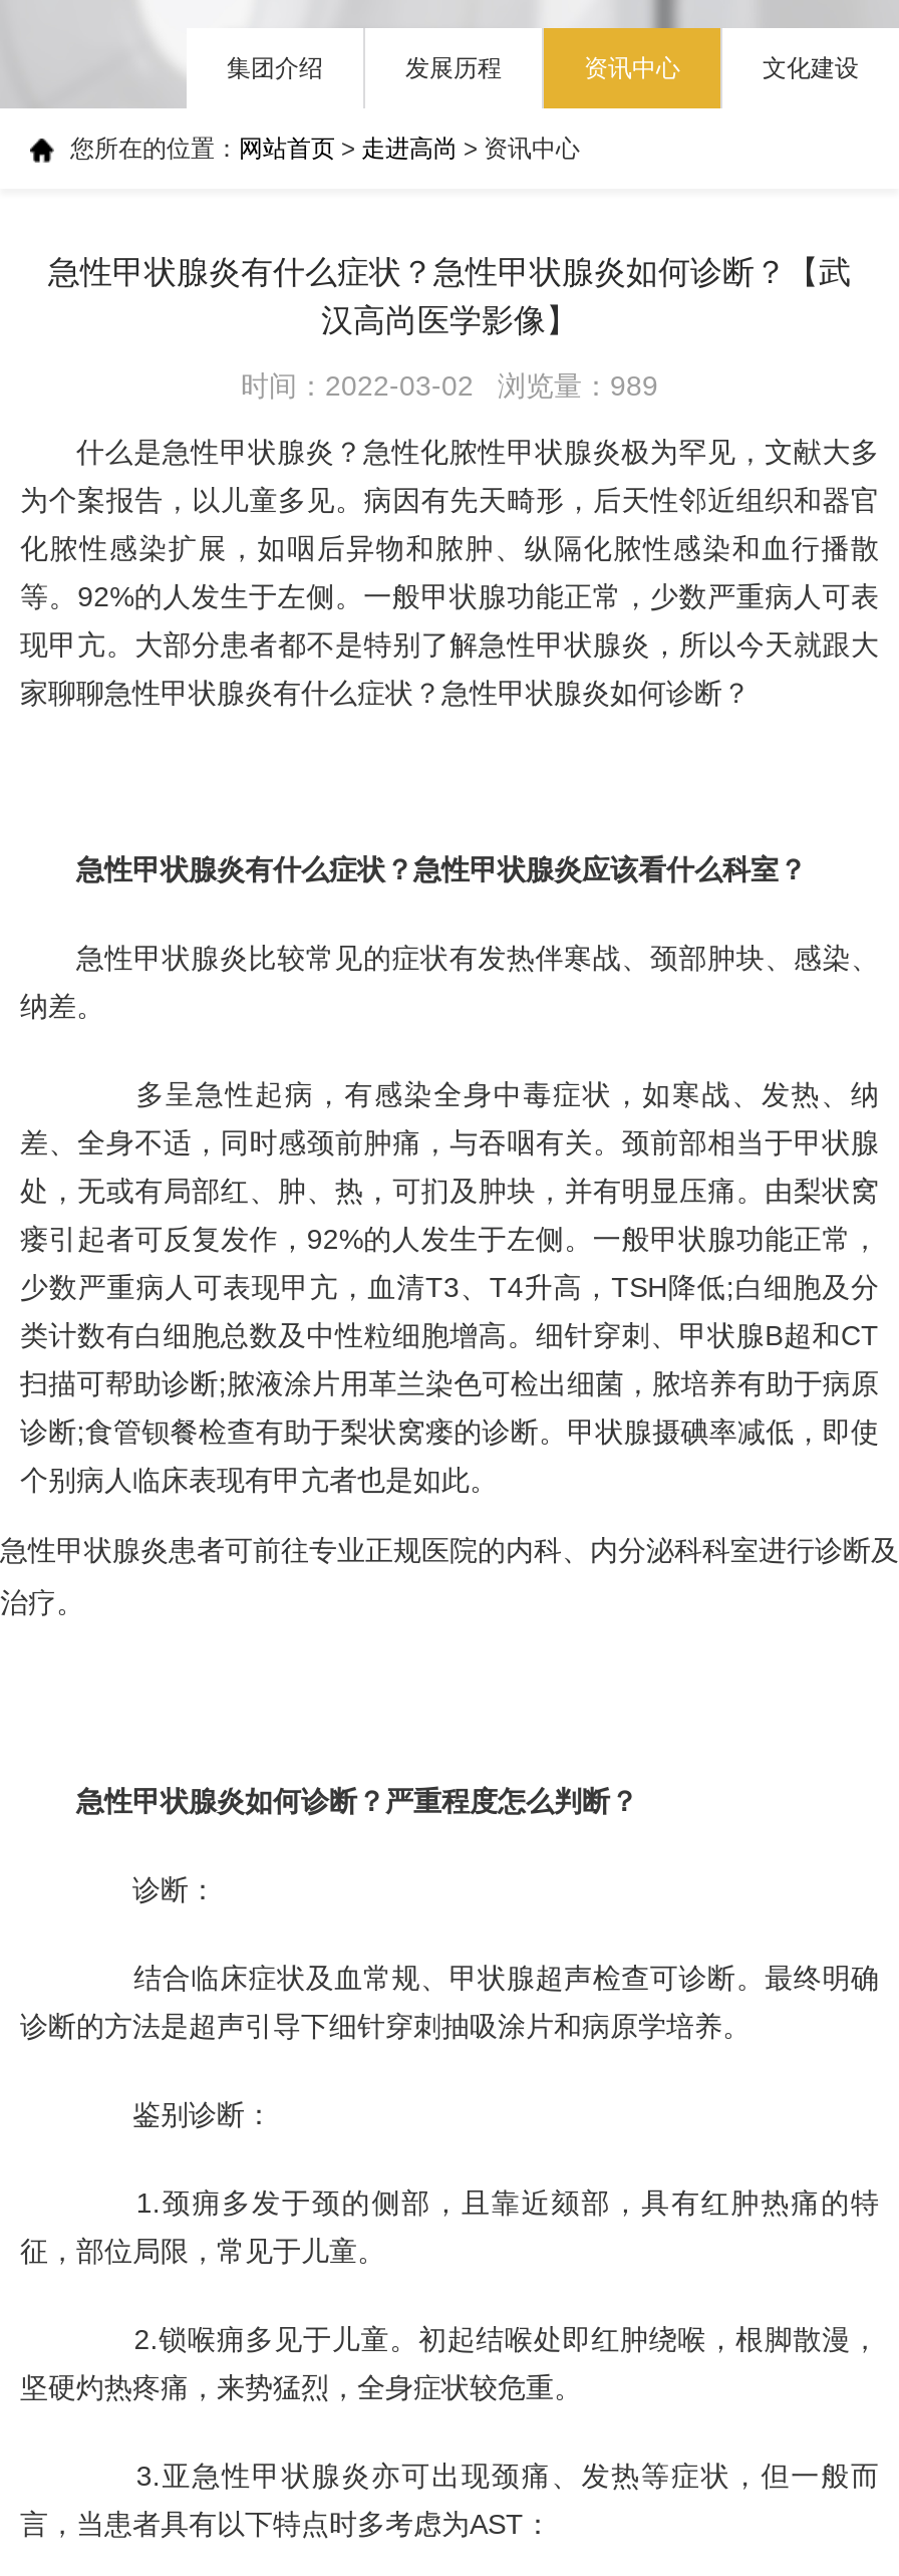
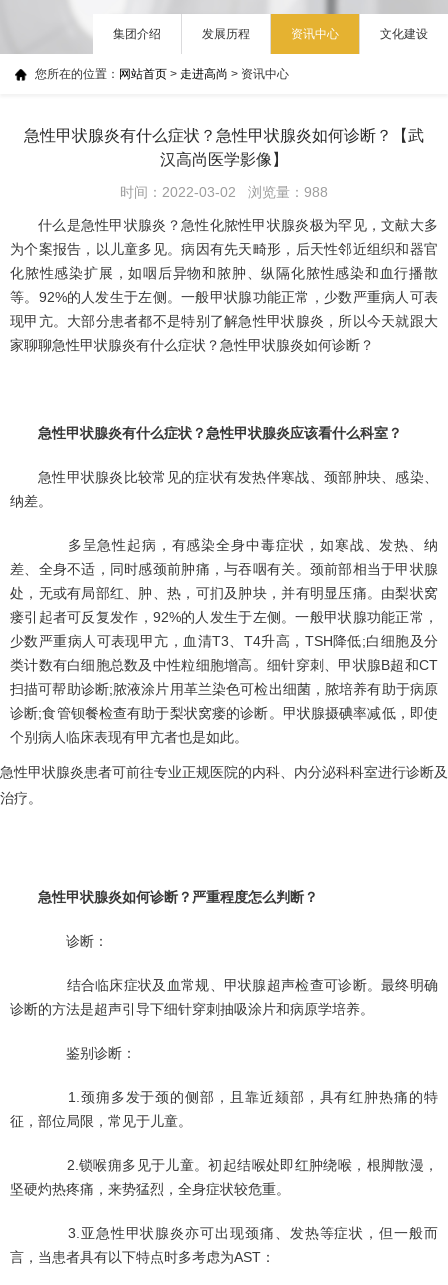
- 时间：2022-03-02 浏览量：989
+ 时间：2022-03-02 浏览量：988
